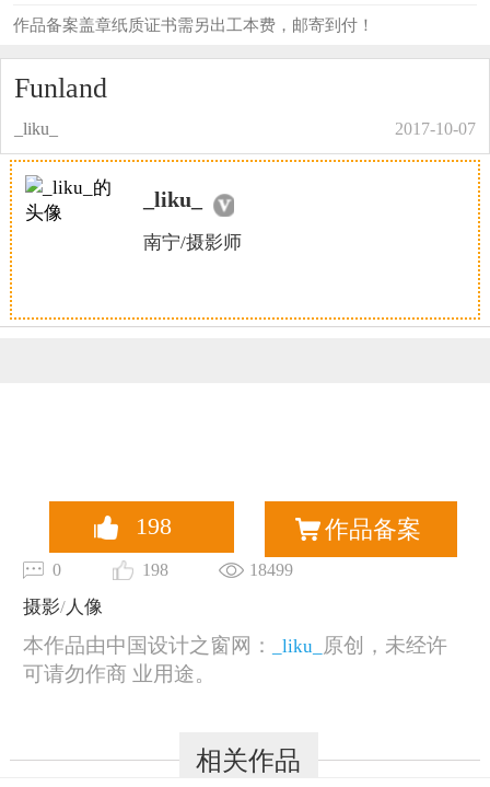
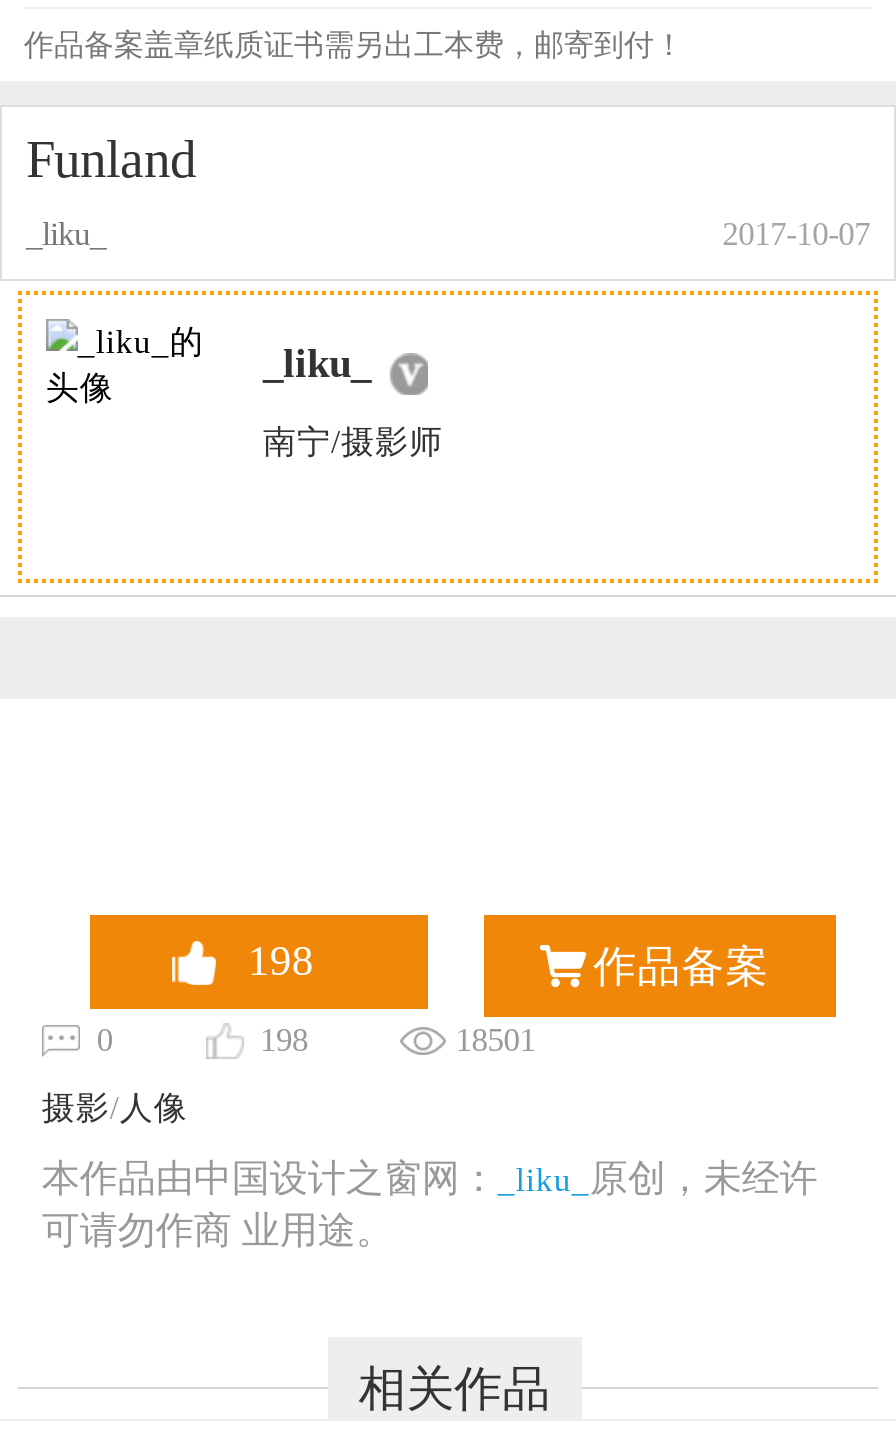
- 18499
+ 18501
